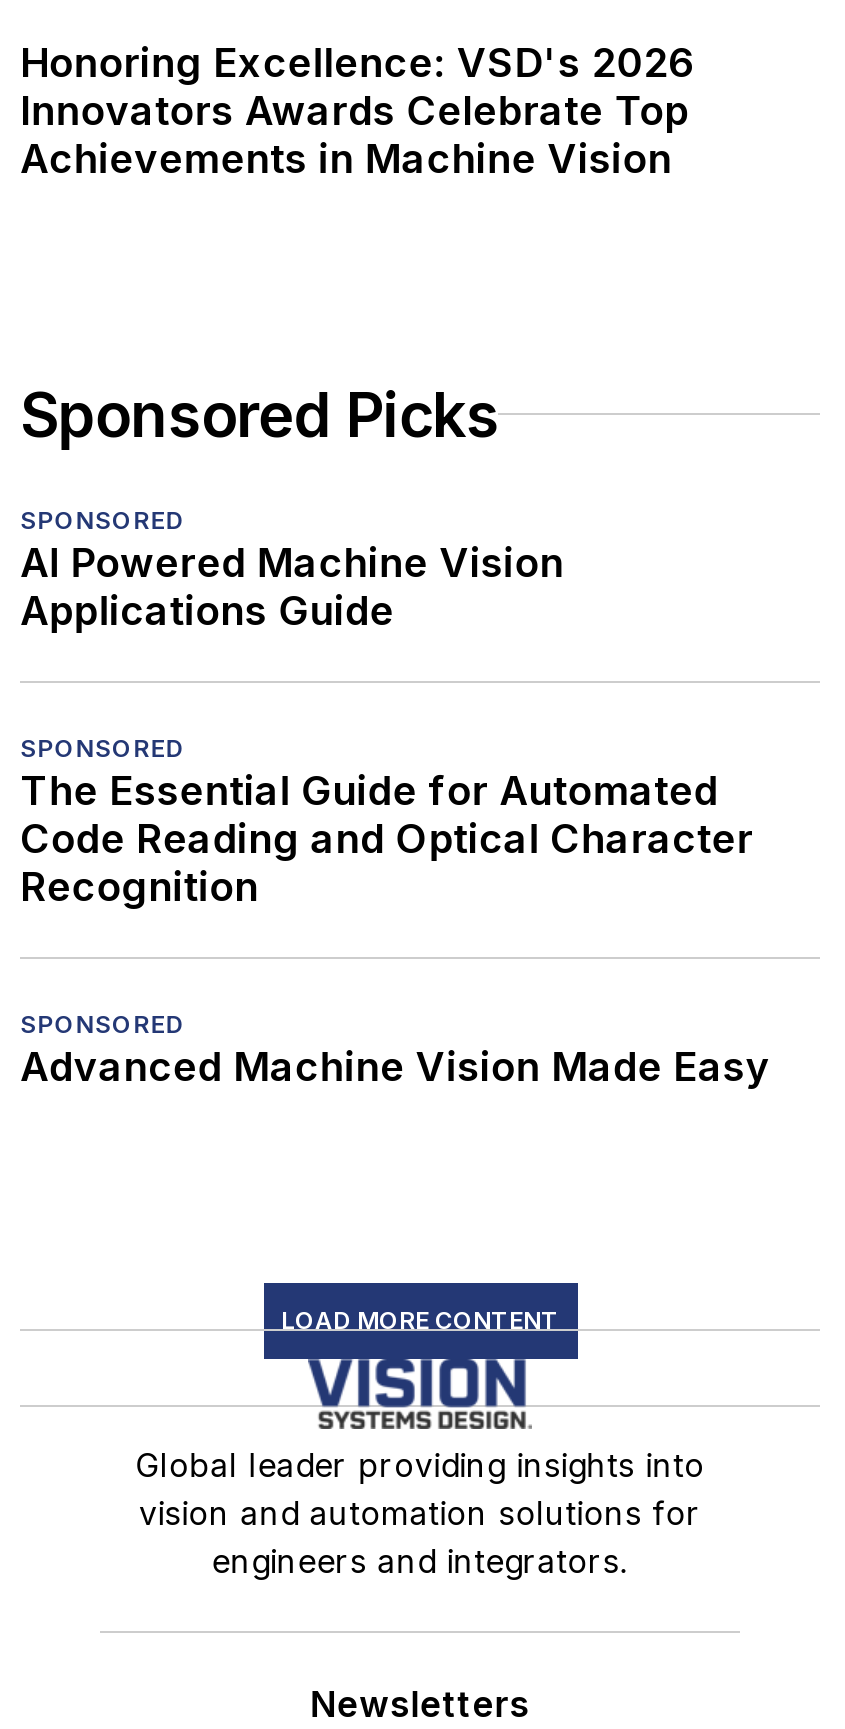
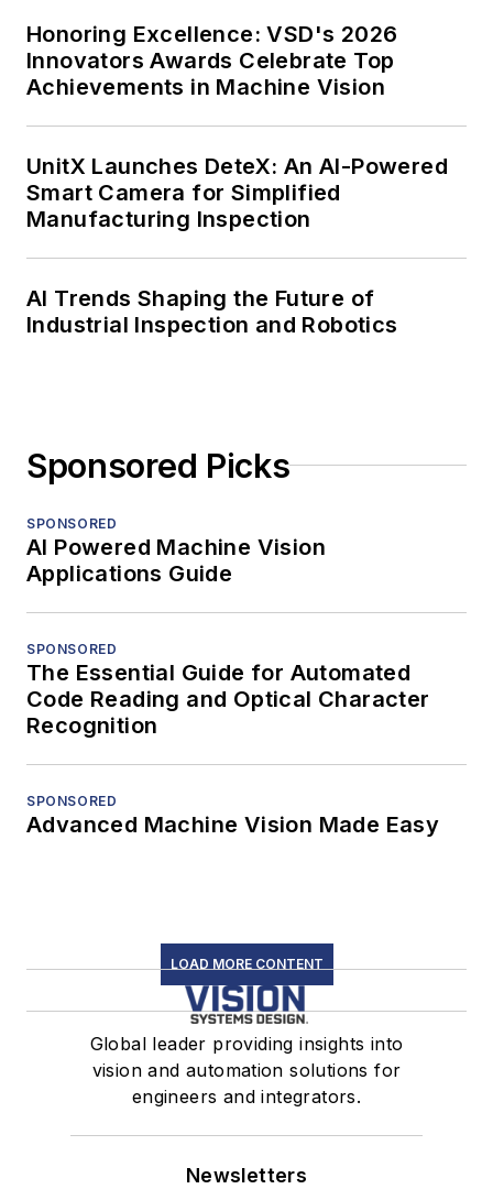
+ UnitX Launches DeteX: An AI-Powered
+ Smart Camera for Simplified
+ Manufacturing Inspection
+ AI Trends Shaping the Future of
+ Industrial Inspection and Robotics
